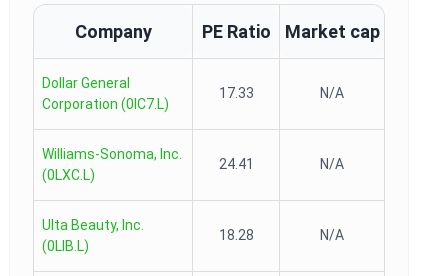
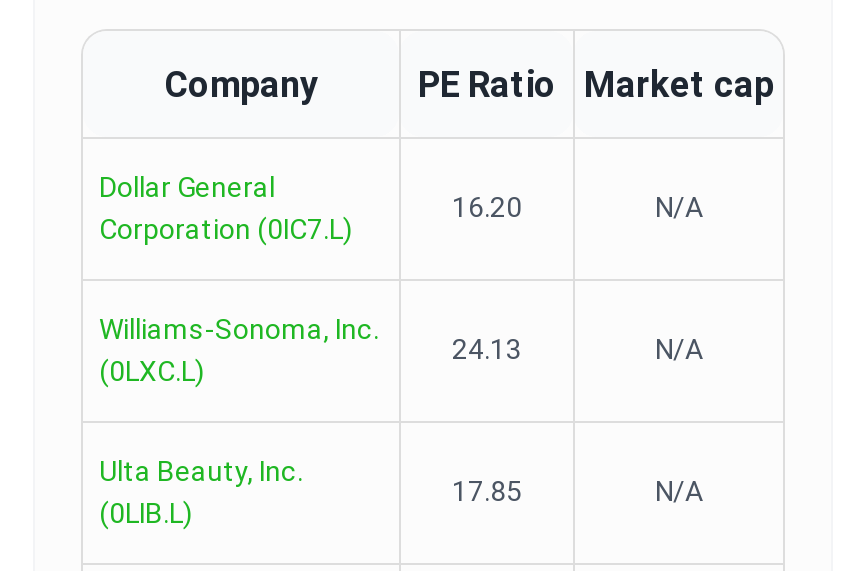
- 17.33
+ 16.20

- 24.41
+ 24.13

- 18.28
+ 17.85
